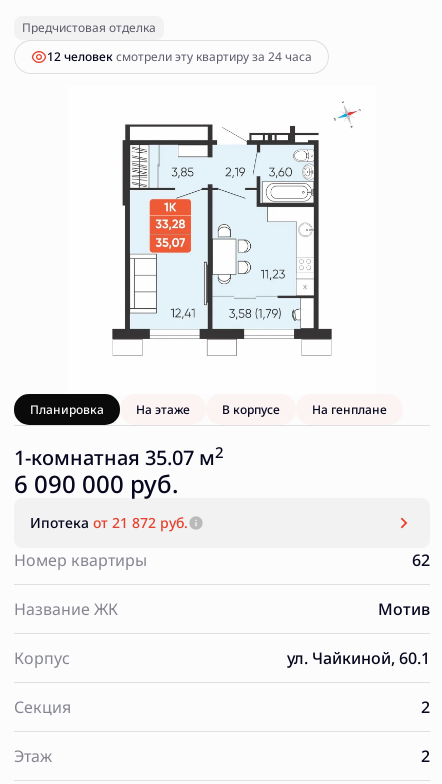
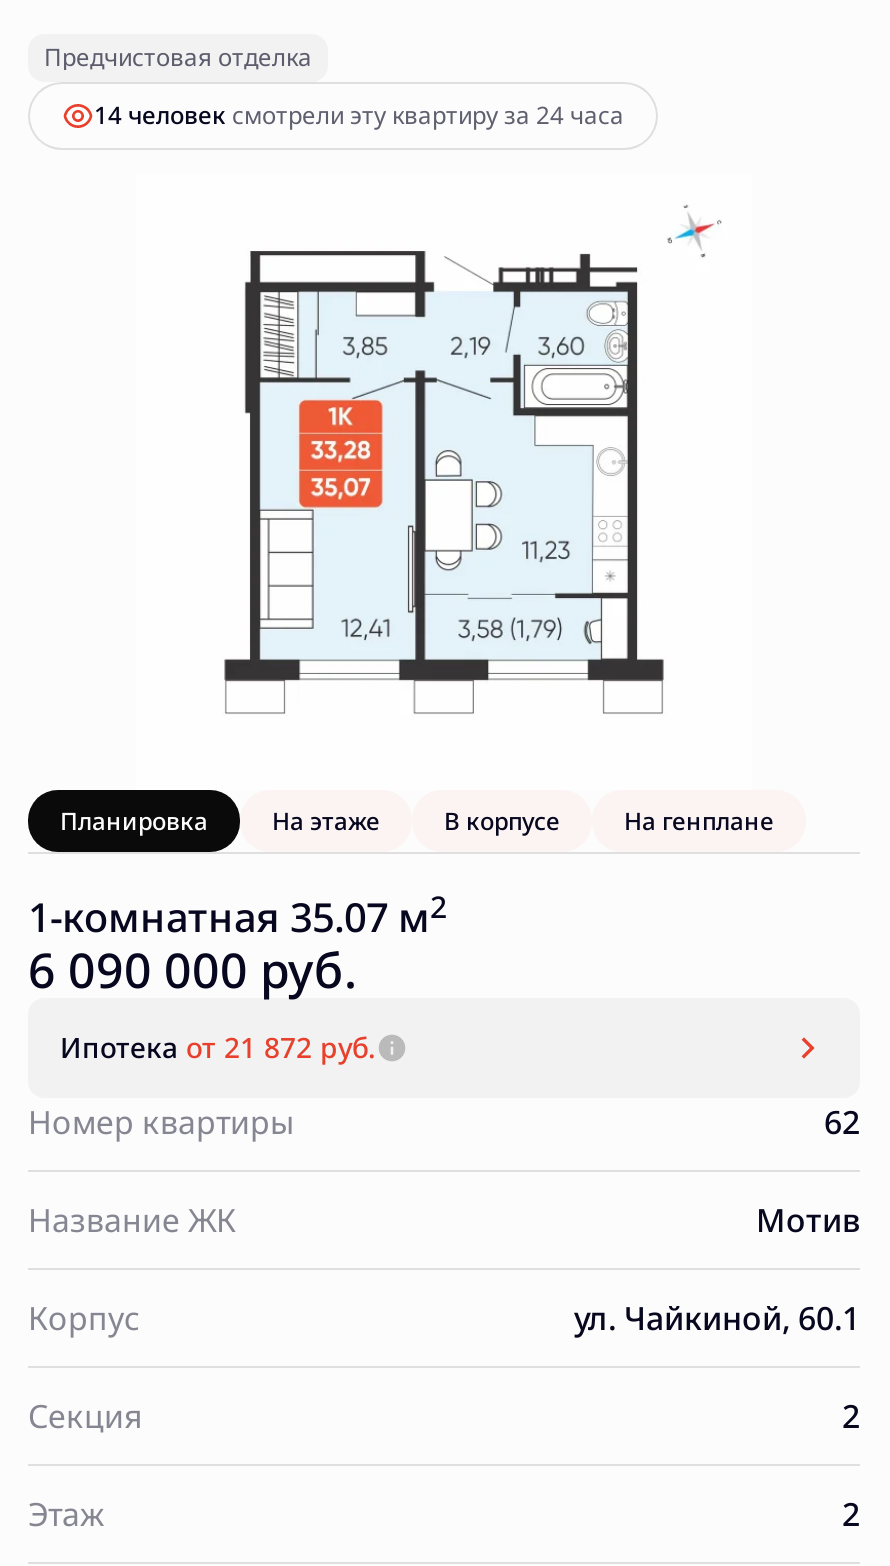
- 12 человек смотрели эту квартиру за 24 часа
+ 14 человек смотрели эту квартиру за 24 часа
